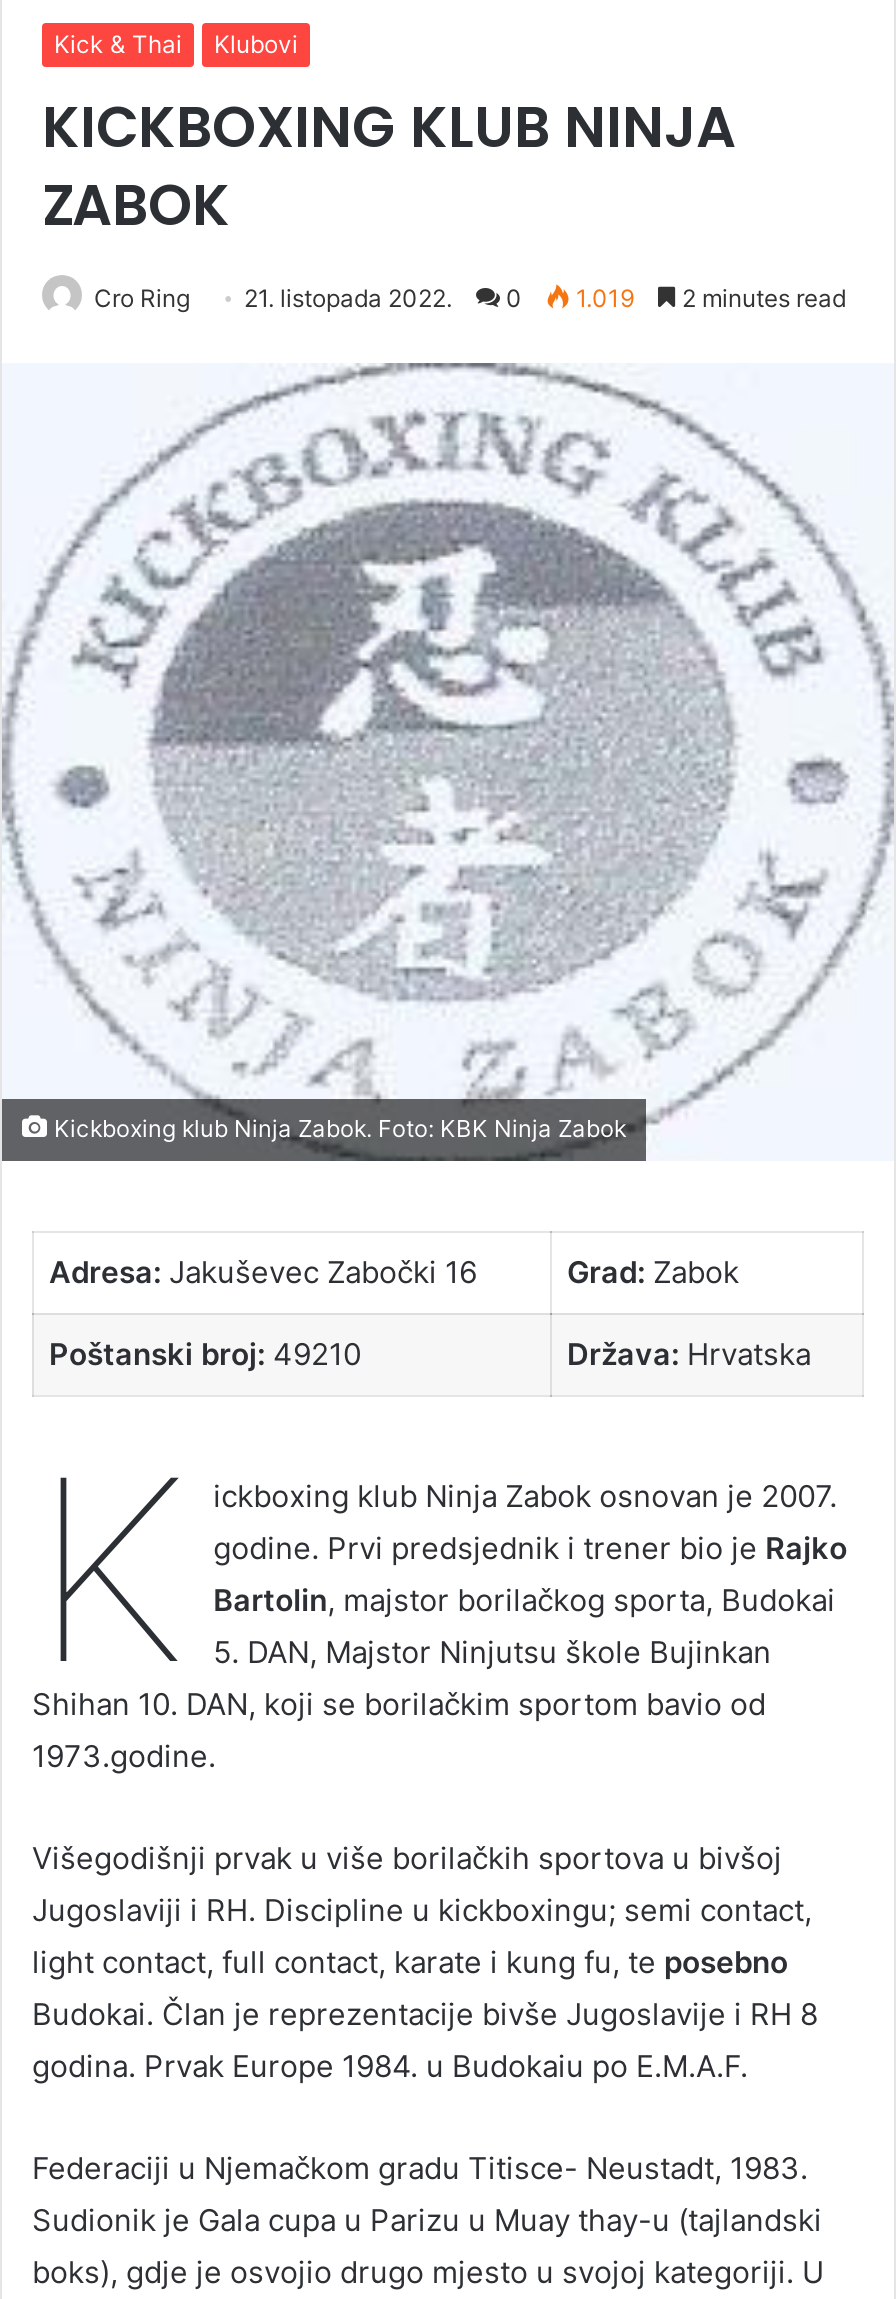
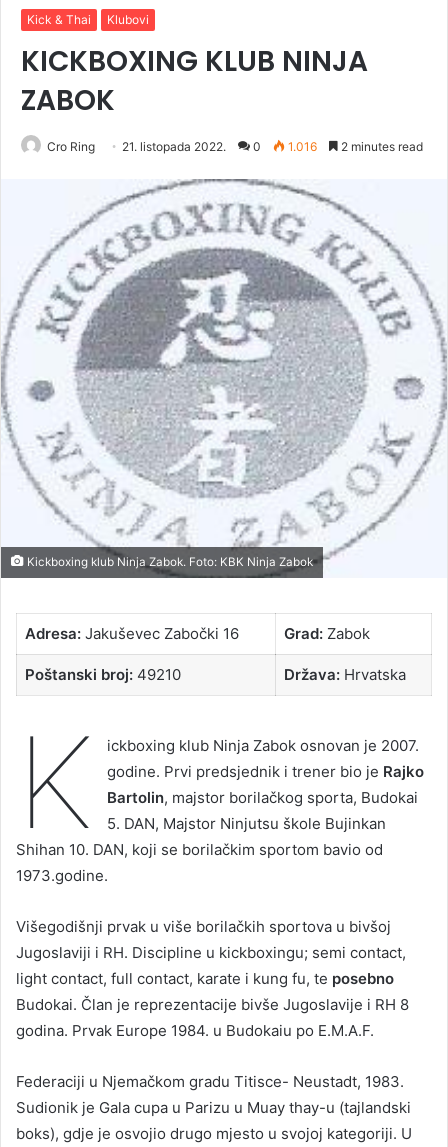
- Cro Ring 21. listopada 2022. 0 1.019 2 minutes read
+ Cro Ring 21. listopada 2022. 0 1.016 2 minutes read
